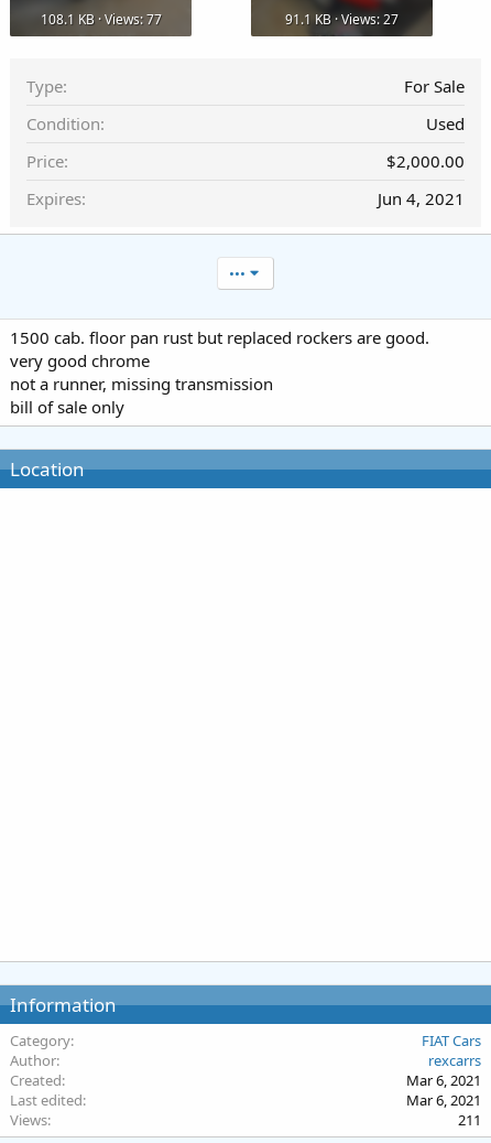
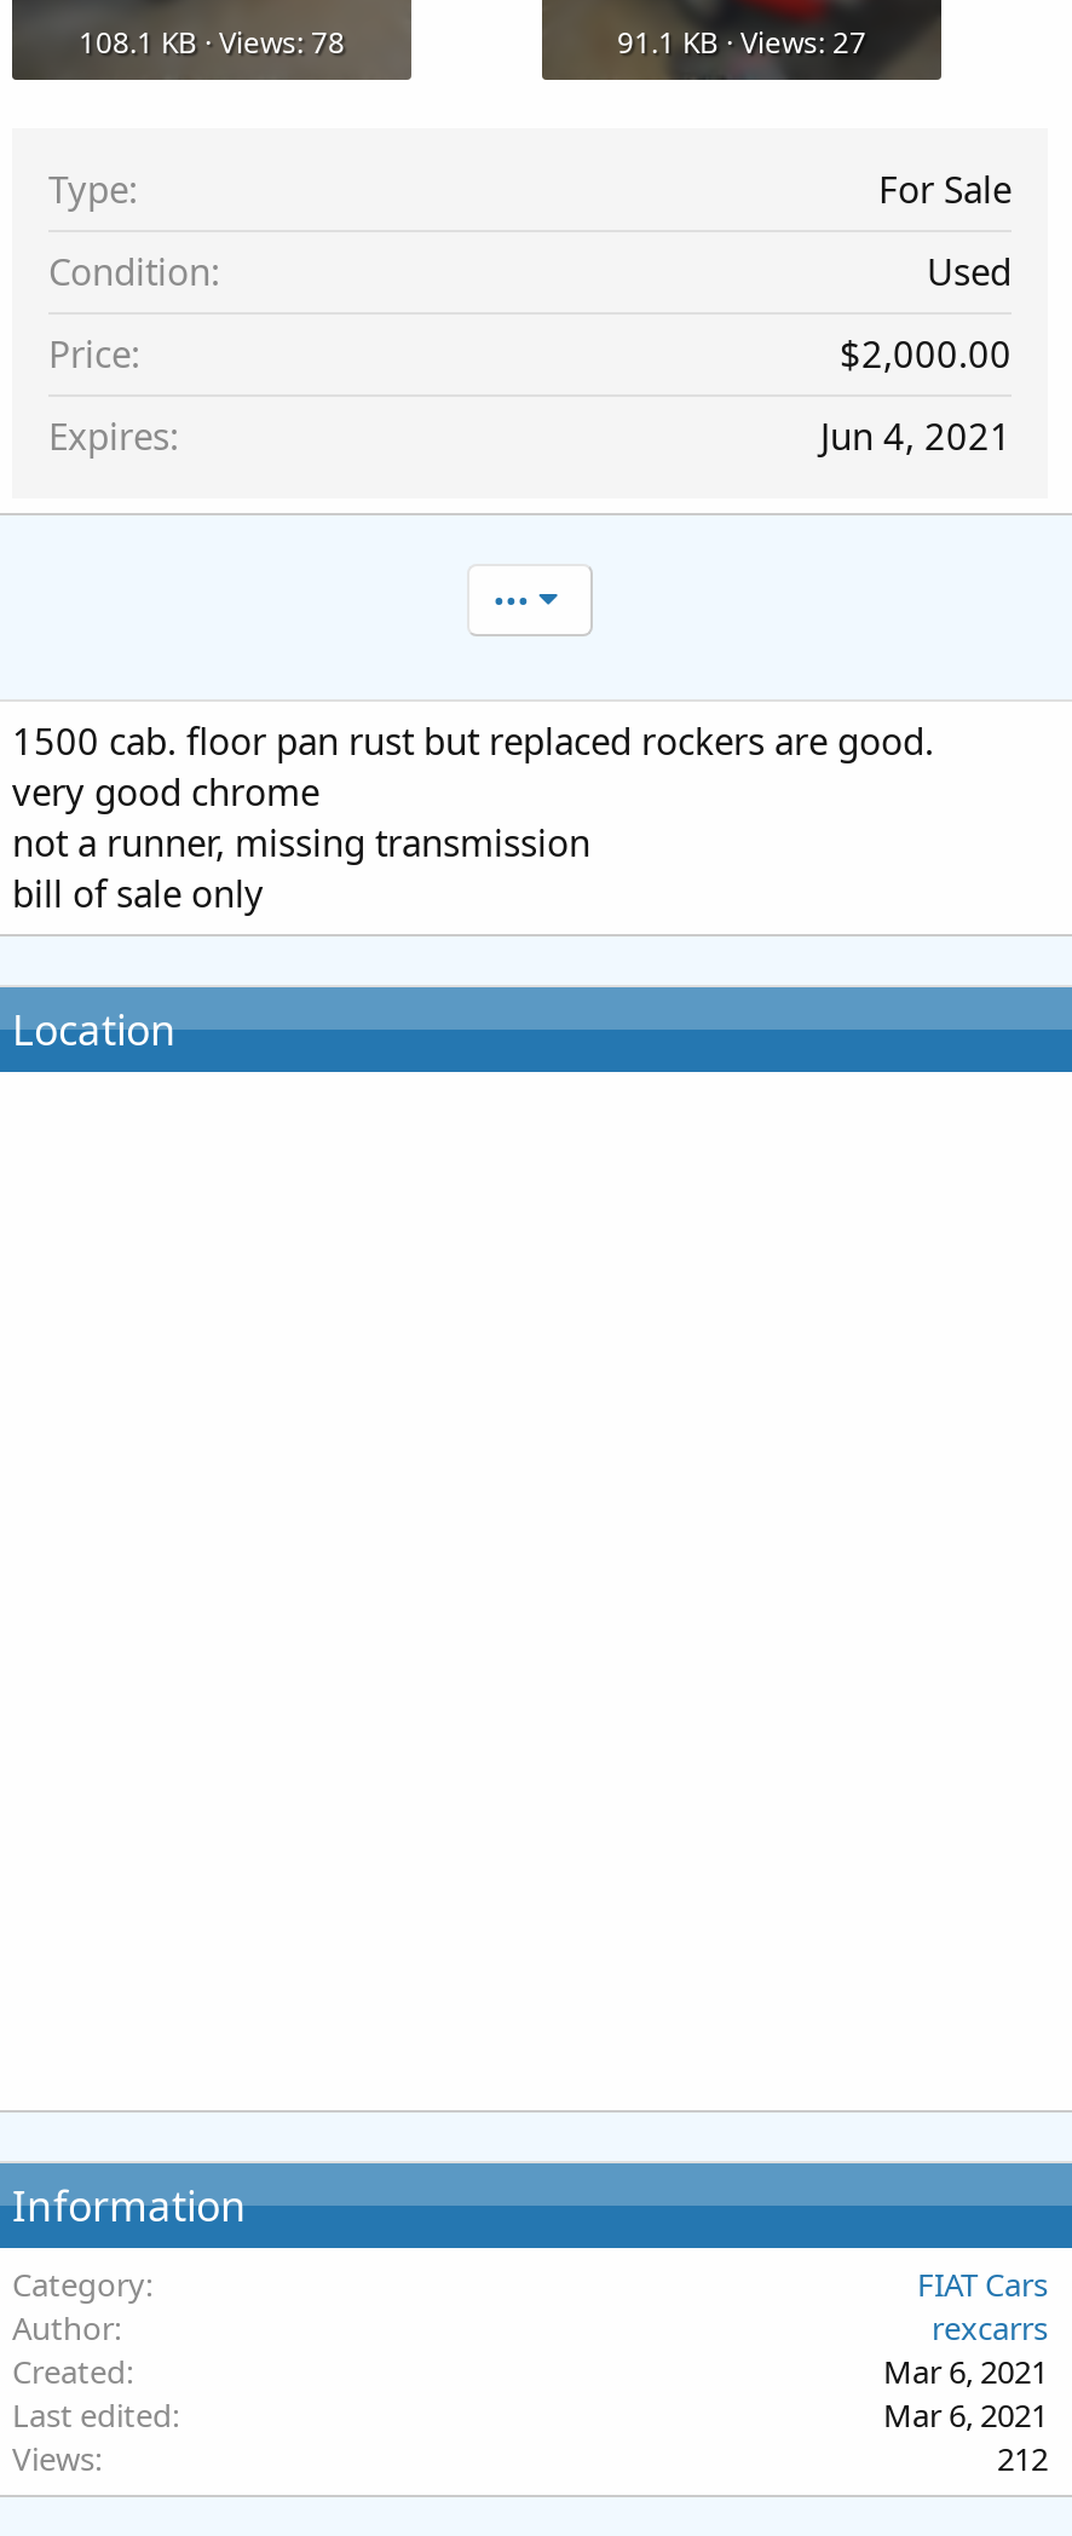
- 108.1 KB · Views: 77
+ 108.1 KB · Views: 78

- 211
+ 212
